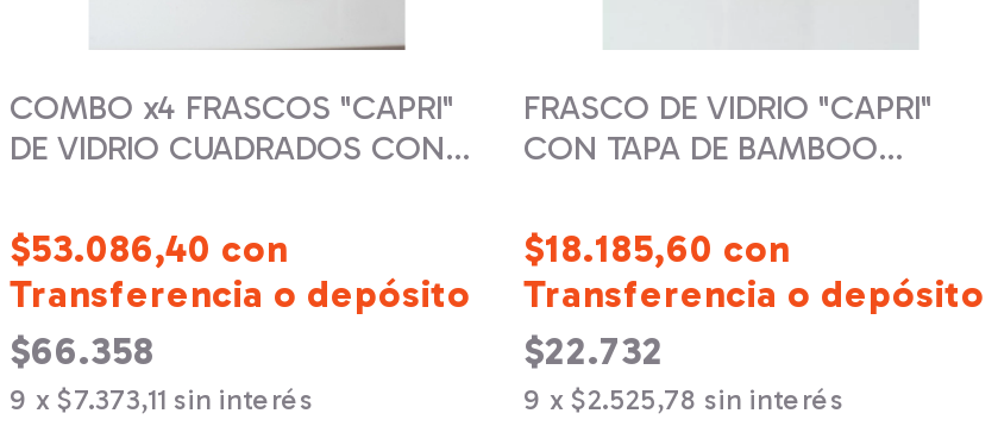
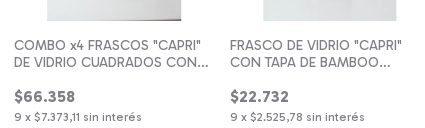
- $53.086,40 con
- Transferencia o depósito

- $18.185,60 con
- Transferencia o depósito
